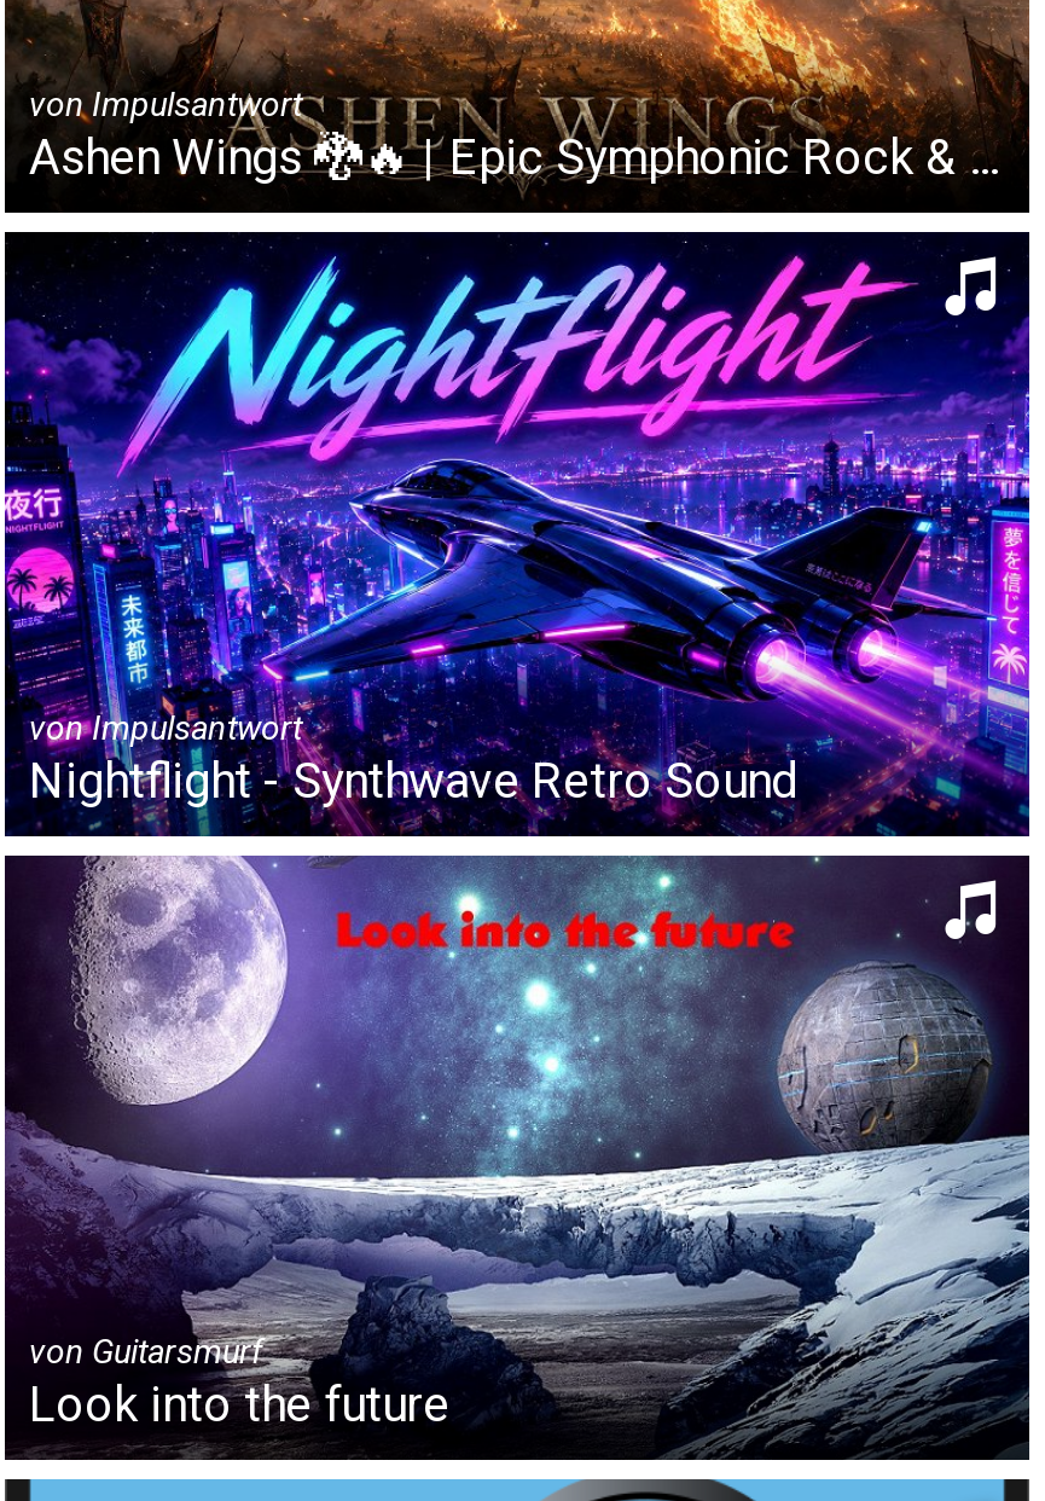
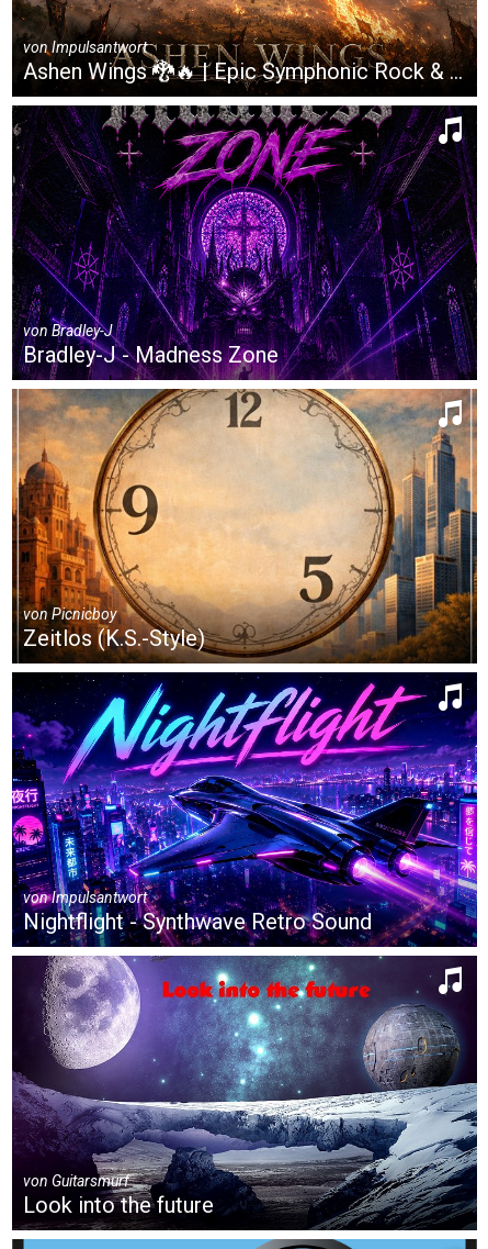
+ [image]
+ von Picnicboy
+ Zeitlos (K.S.-Style)

+ [image]
+ von Bradley-J
+ Bradley-J - Madness Zone
